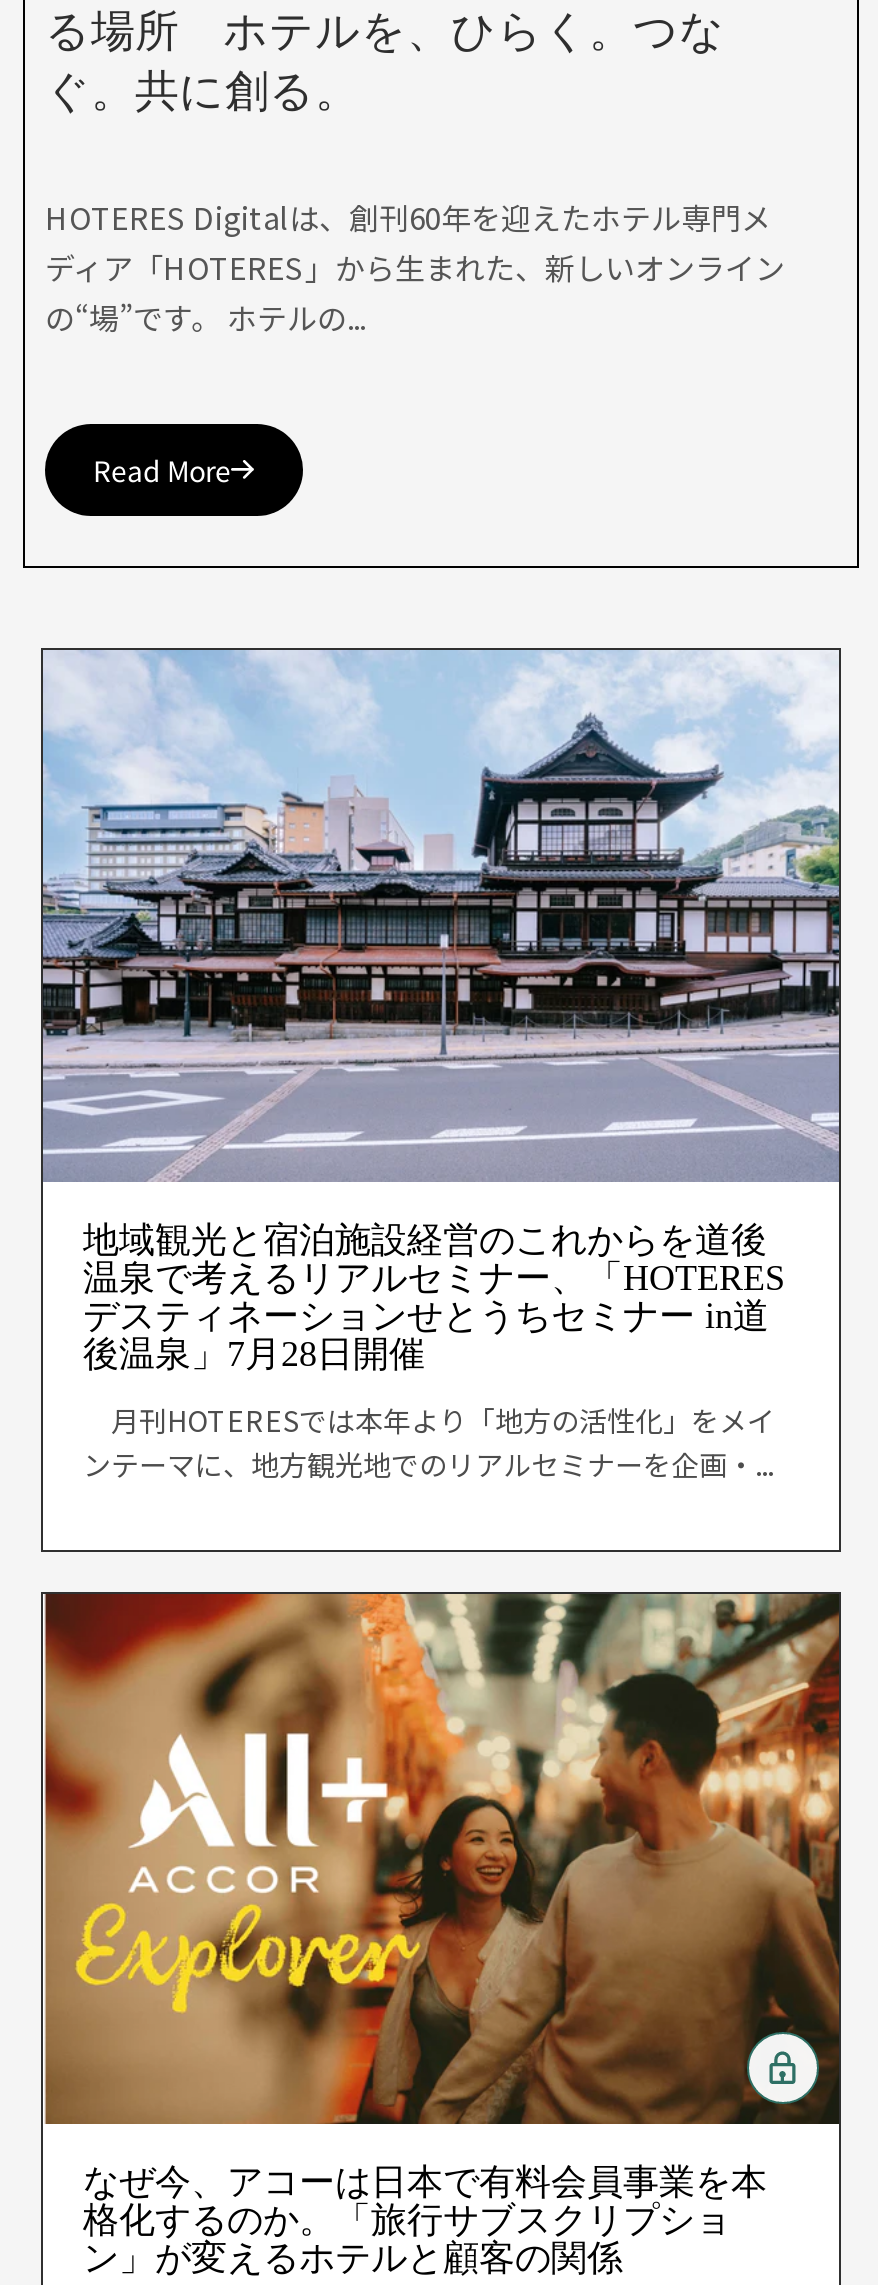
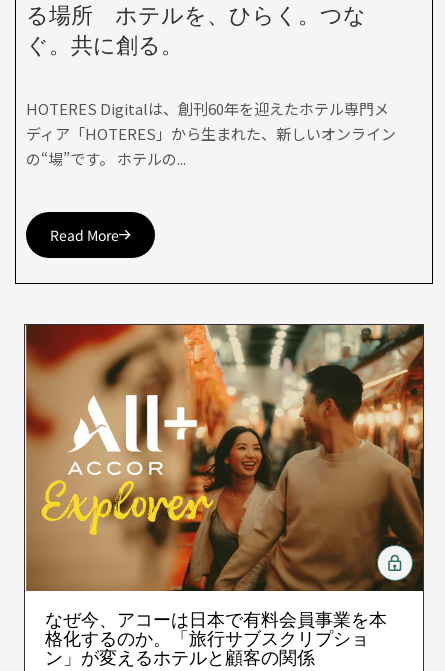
- [image]
- 地域観光と宿泊施設経営のこれからを道後
- 温泉で考えるリアルセミナー、「HOTERES
- デスティネーションせとうちセミナー in道
- 後温泉」7月28日開催
- 月刊HOTERESでは本年より「地方の活性化」をメイ
- ンテーマに、地方観光地でのリアルセミナーを企画・...
